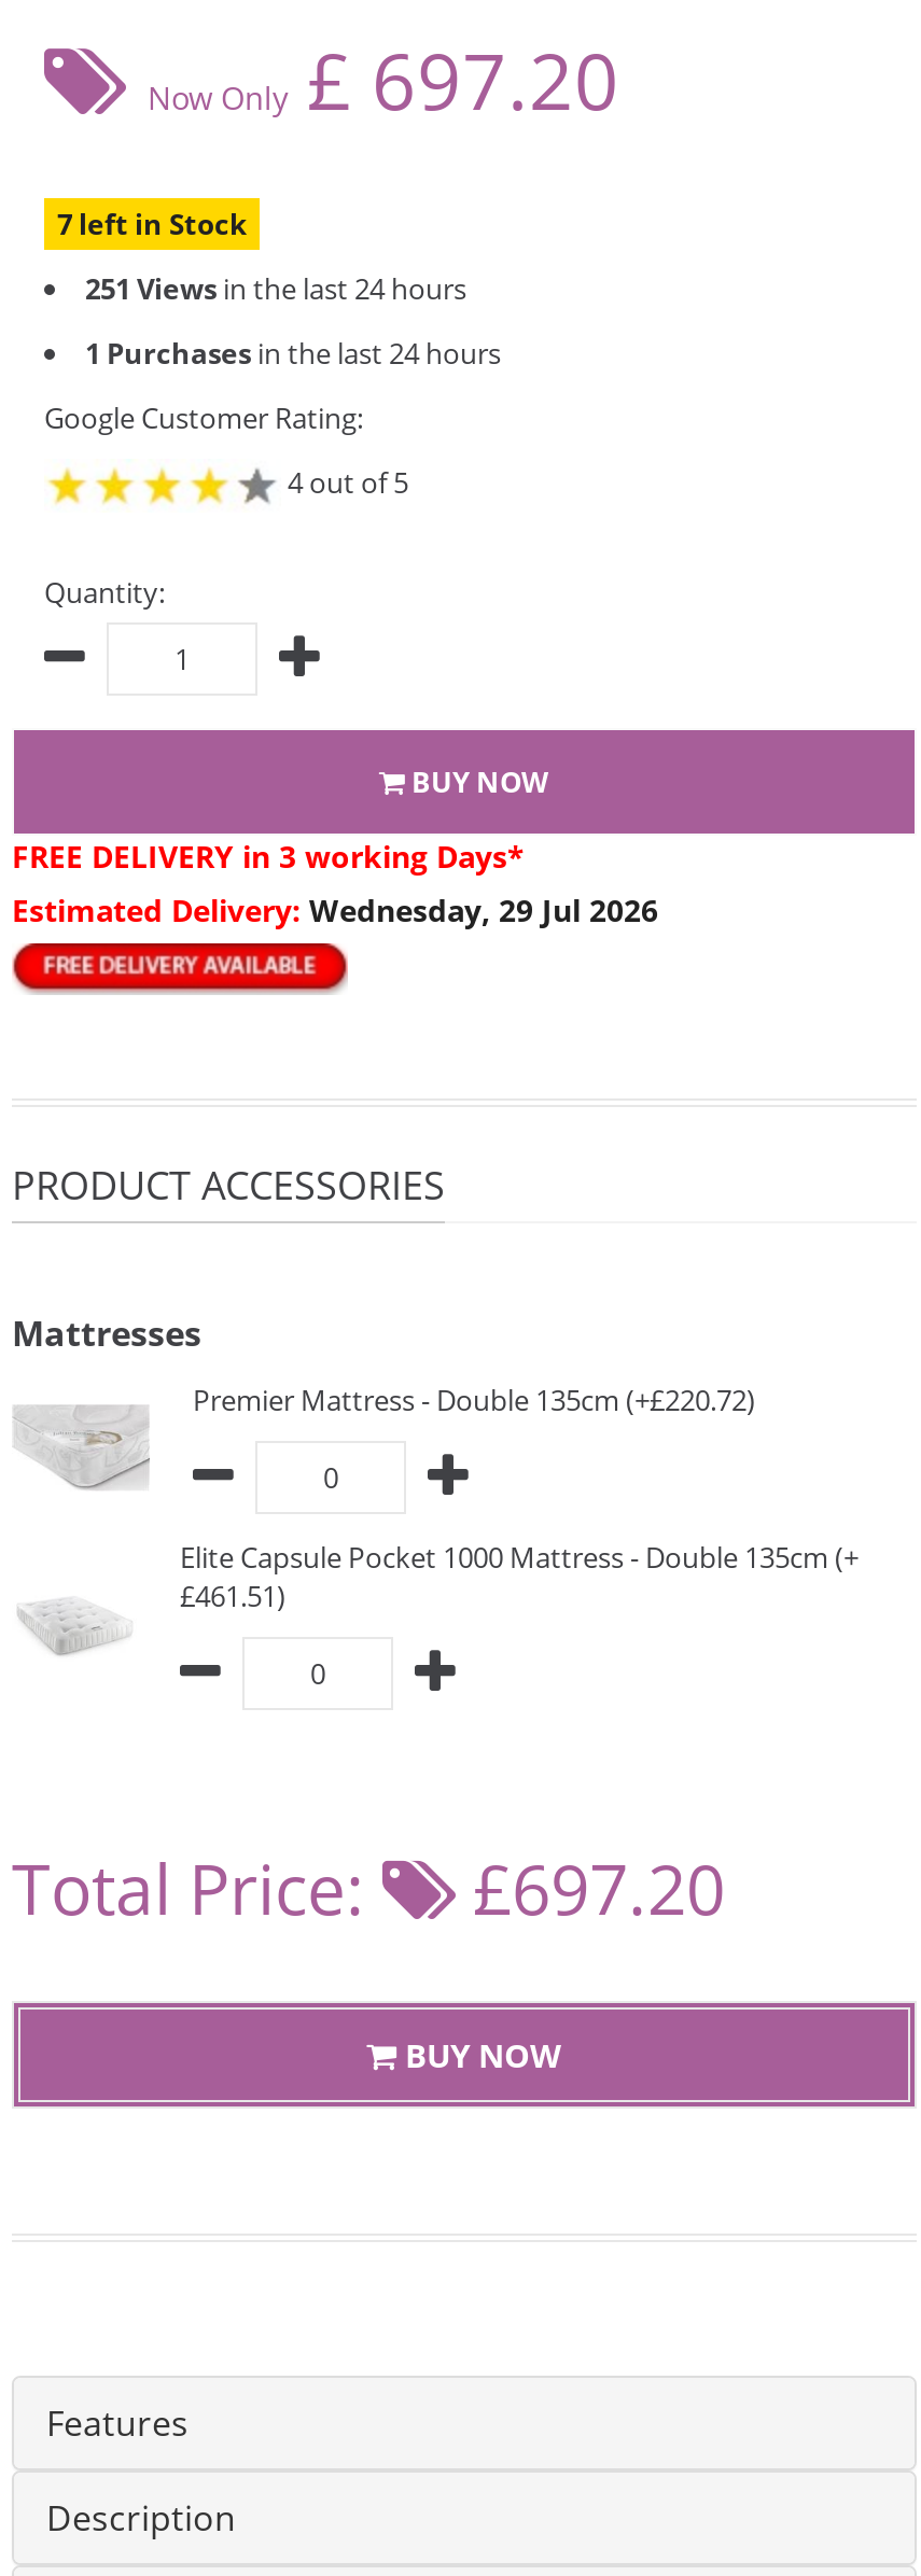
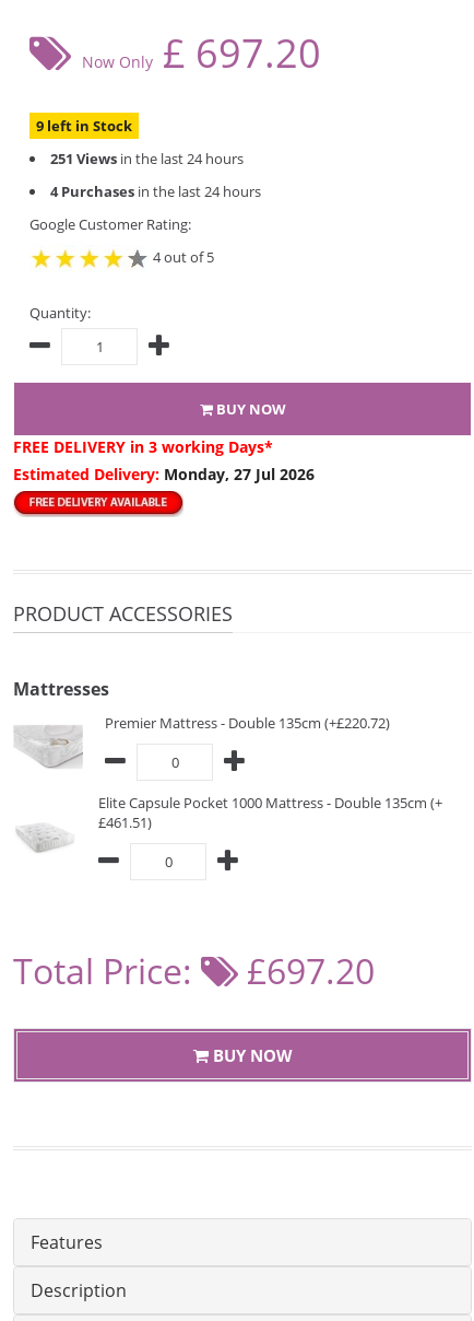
- 7 left in Stock
+ 9 left in Stock

- 1 Purchases in the last 24 hours
+ 4 Purchases in the last 24 hours

- Estimated Delivery: Wednesday, 29 Jul 2026
+ Estimated Delivery: Monday, 27 Jul 2026
